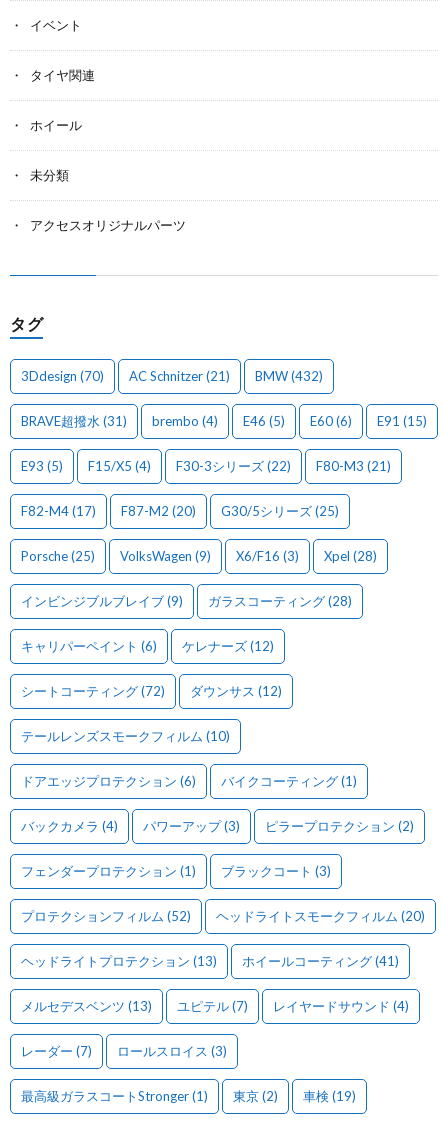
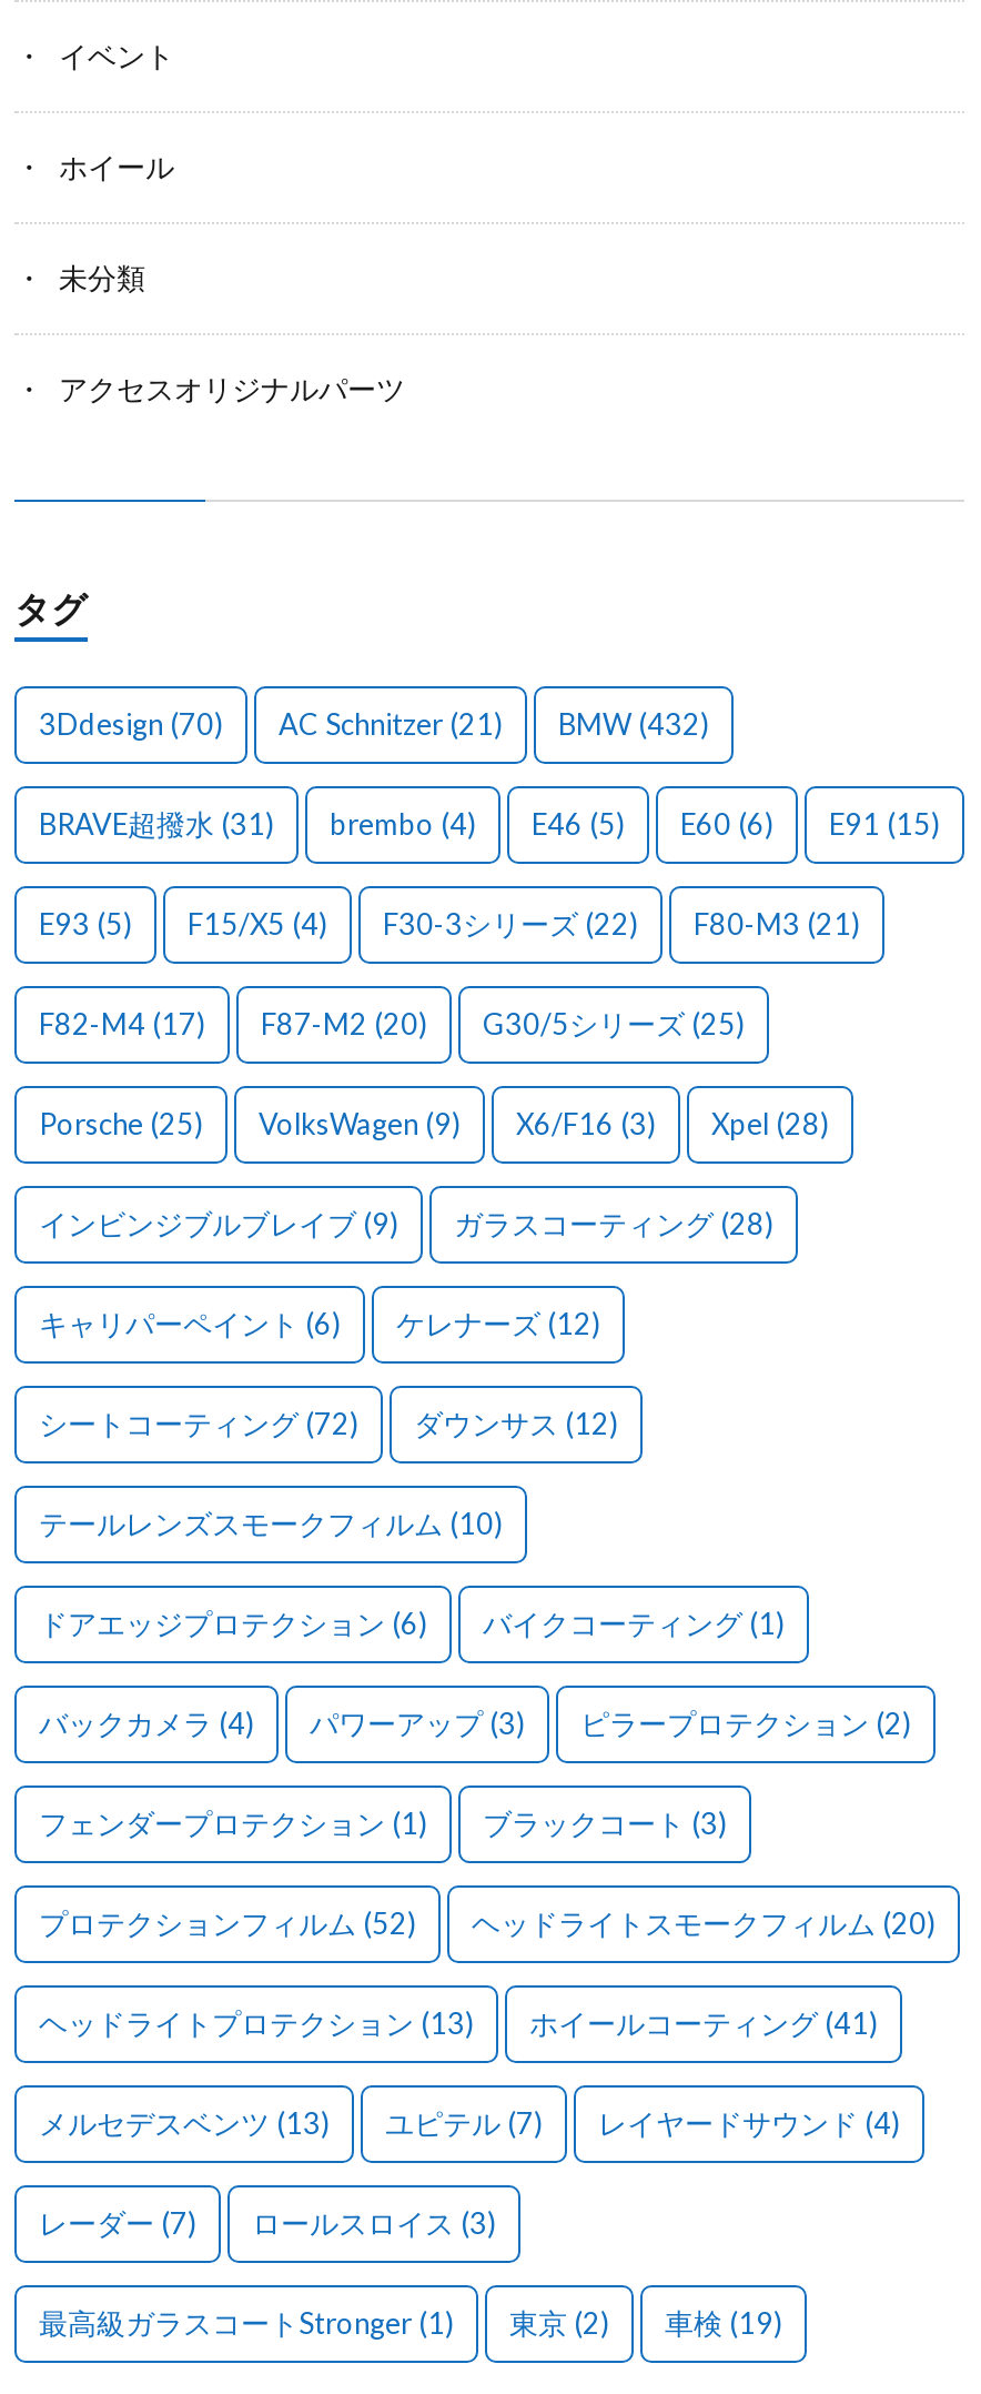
- タイヤ関連
